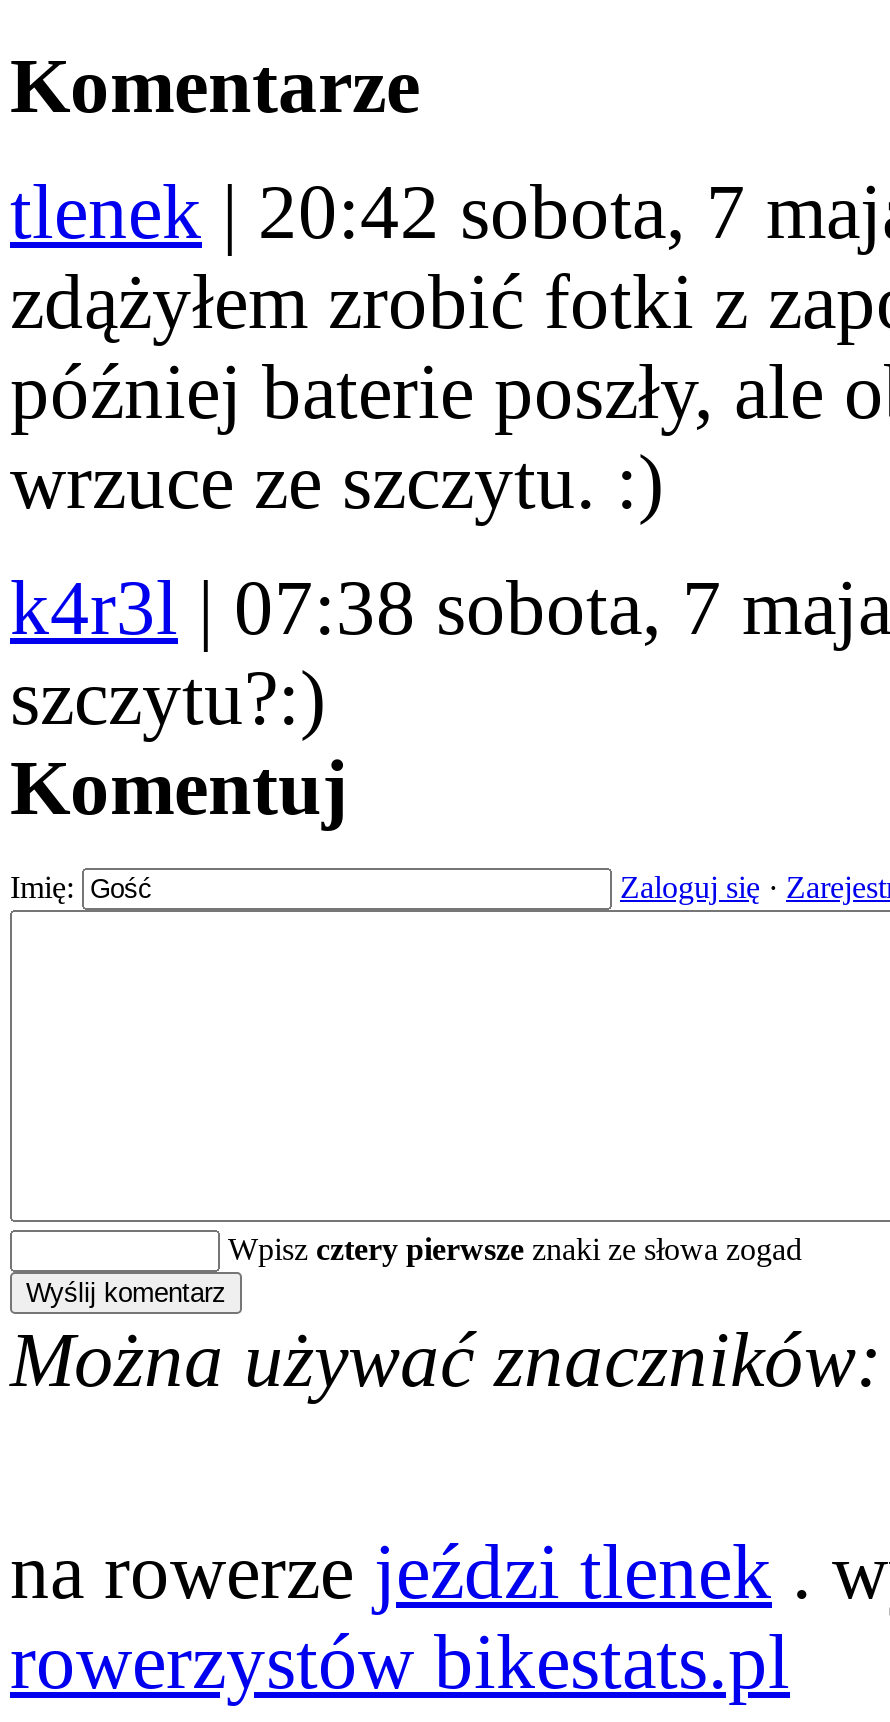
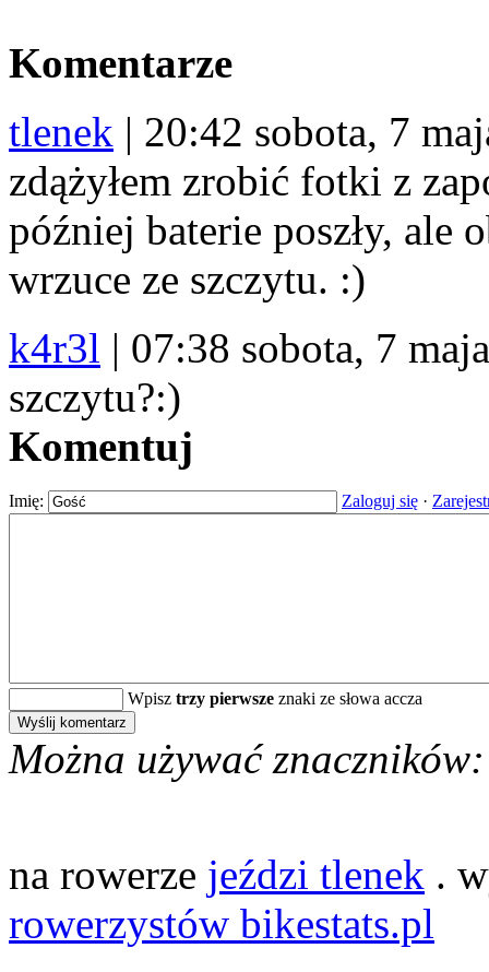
- Wpisz cztery pierwsze znaki ze słowa zogad
+ Wpisz trzy pierwsze znaki ze słowa accza
